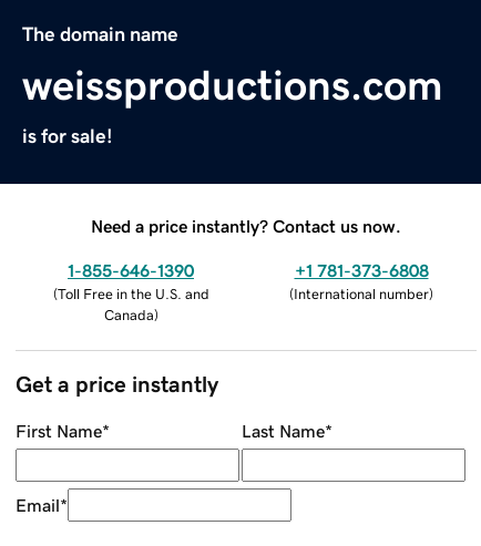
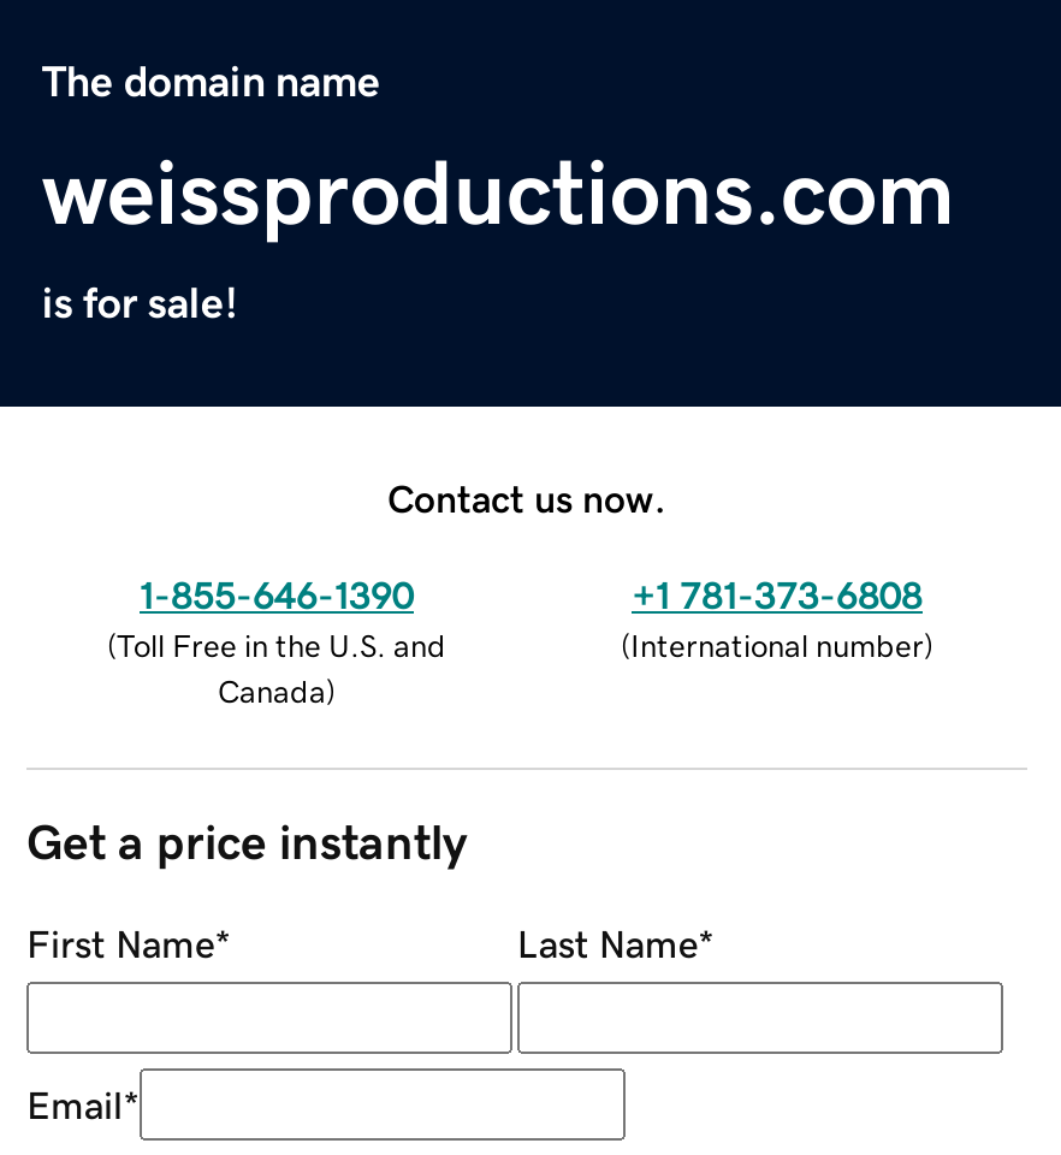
- Need a price instantly? Contact us now.
+ Contact us now.
